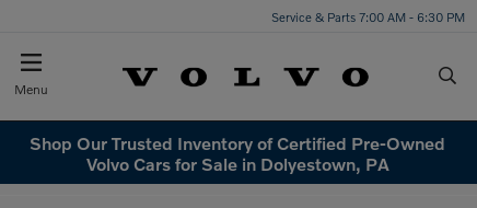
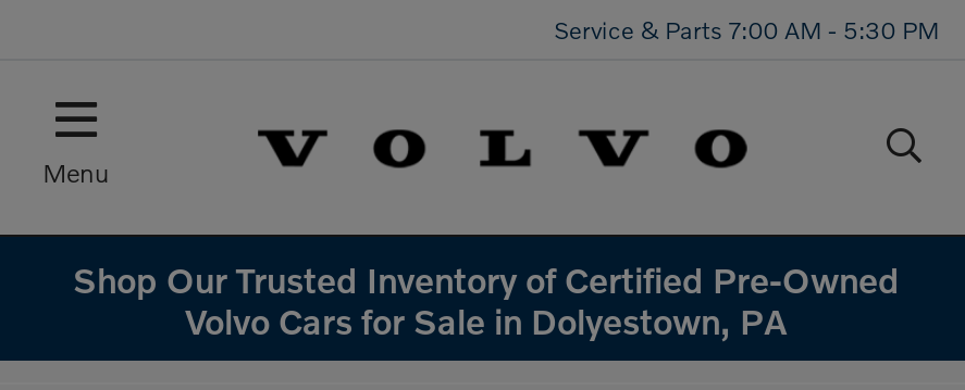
- Service & Parts 7:00 AM - 6:30 PM
+ Service & Parts 7:00 AM - 5:30 PM
